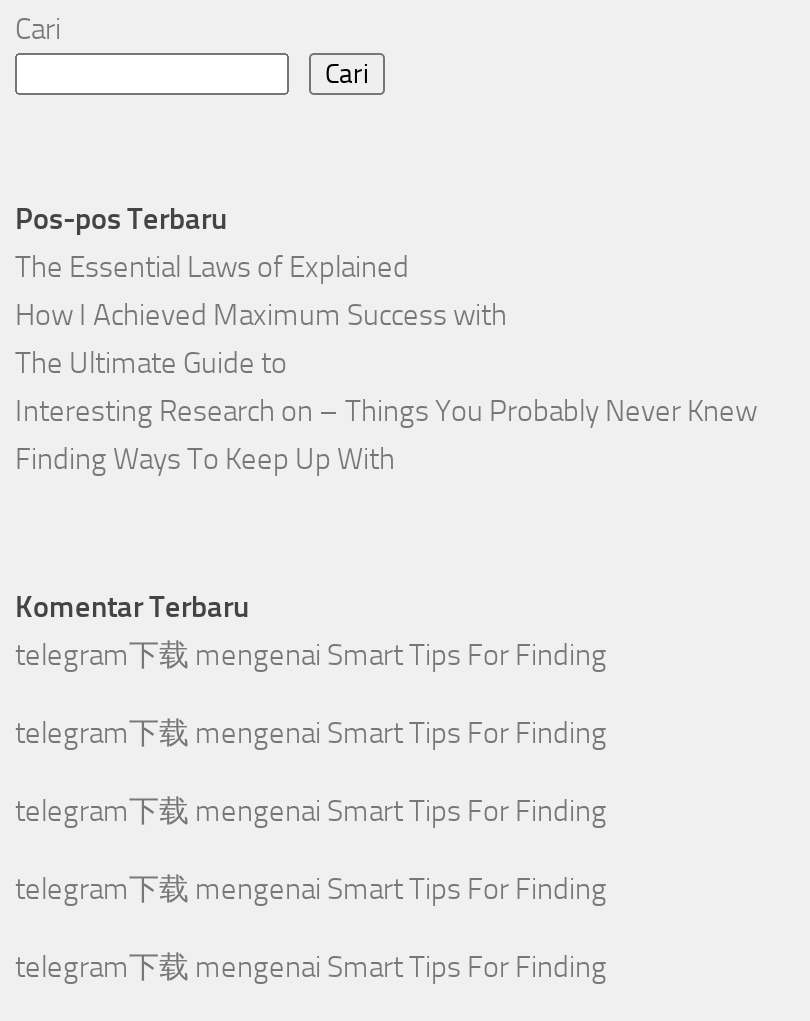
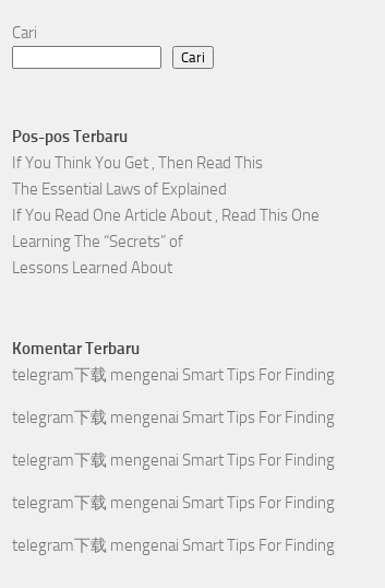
+ If You Think You Get , Then Read This

moved down: The Essential Laws of Explained

- How I Achieved Maximum Success with
- The Ultimate Guide to
- Interesting Research on – Things You Probably Never Knew
- Finding Ways To Keep Up With
+ If You Read One Article About , Read This One
+ Learning The “Secrets” of
+ Lessons Learned About
